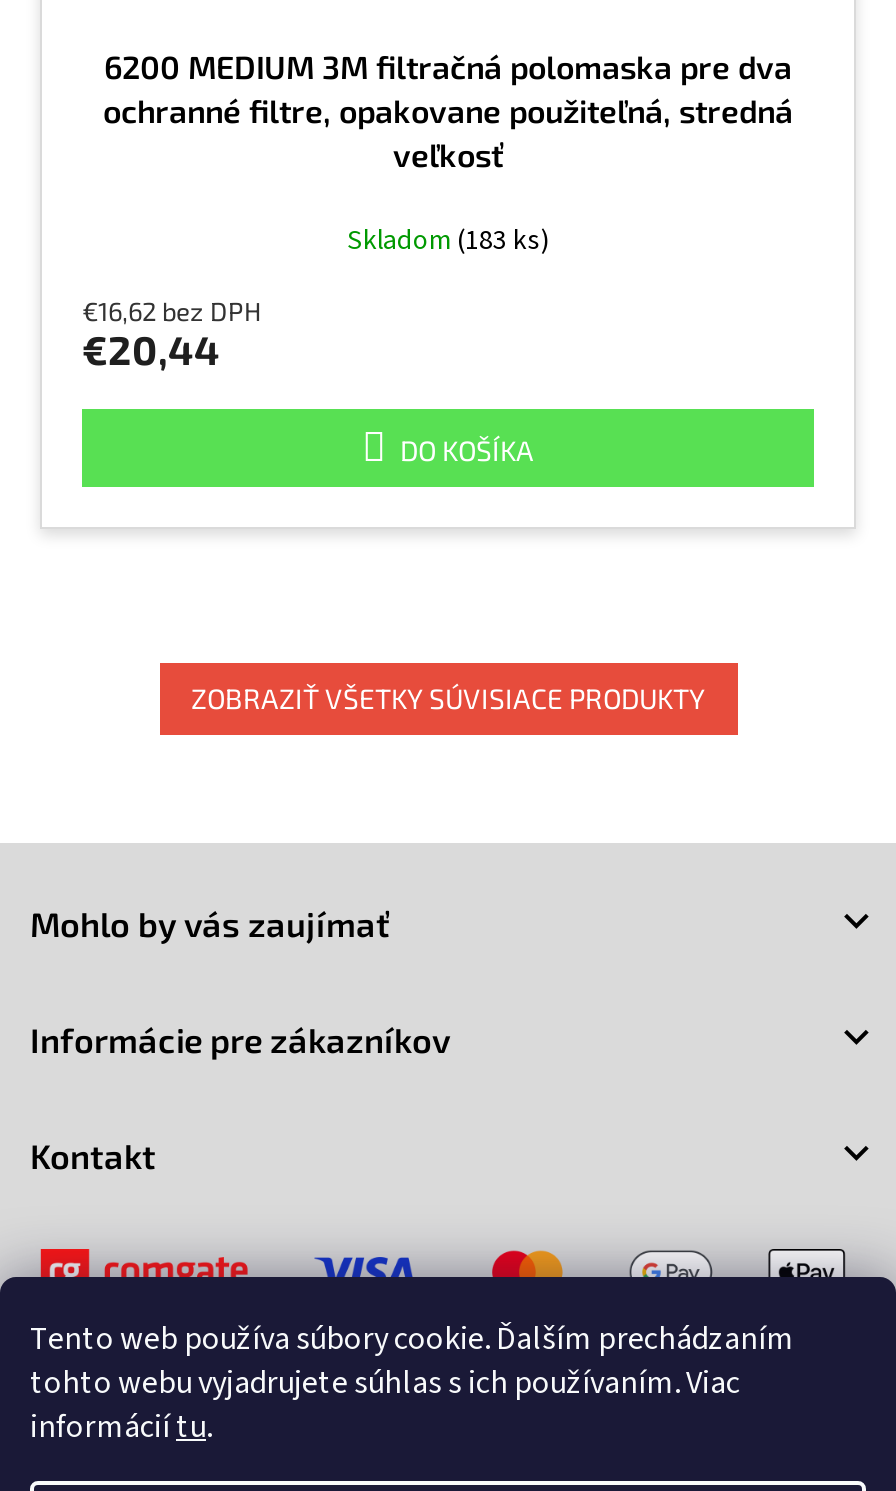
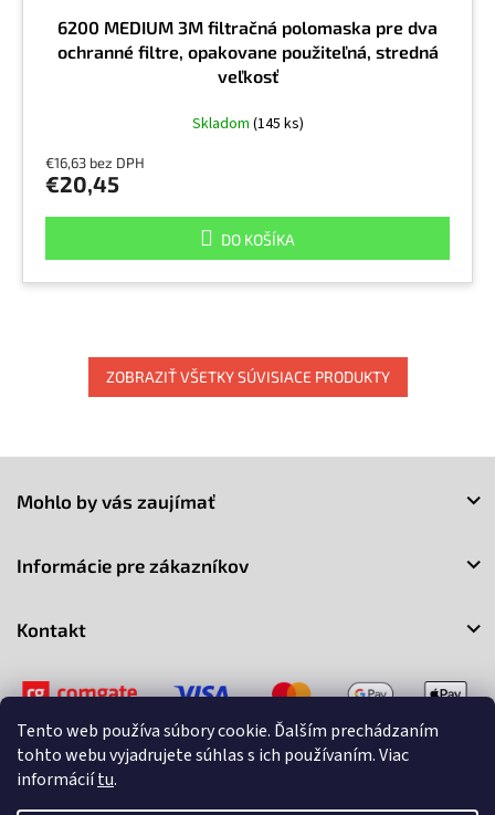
- Skladom (183 ks)
+ Skladom (145 ks)

- €16,62 bez DPH
+ €16,63 bez DPH

- €20,44
+ €20,45
